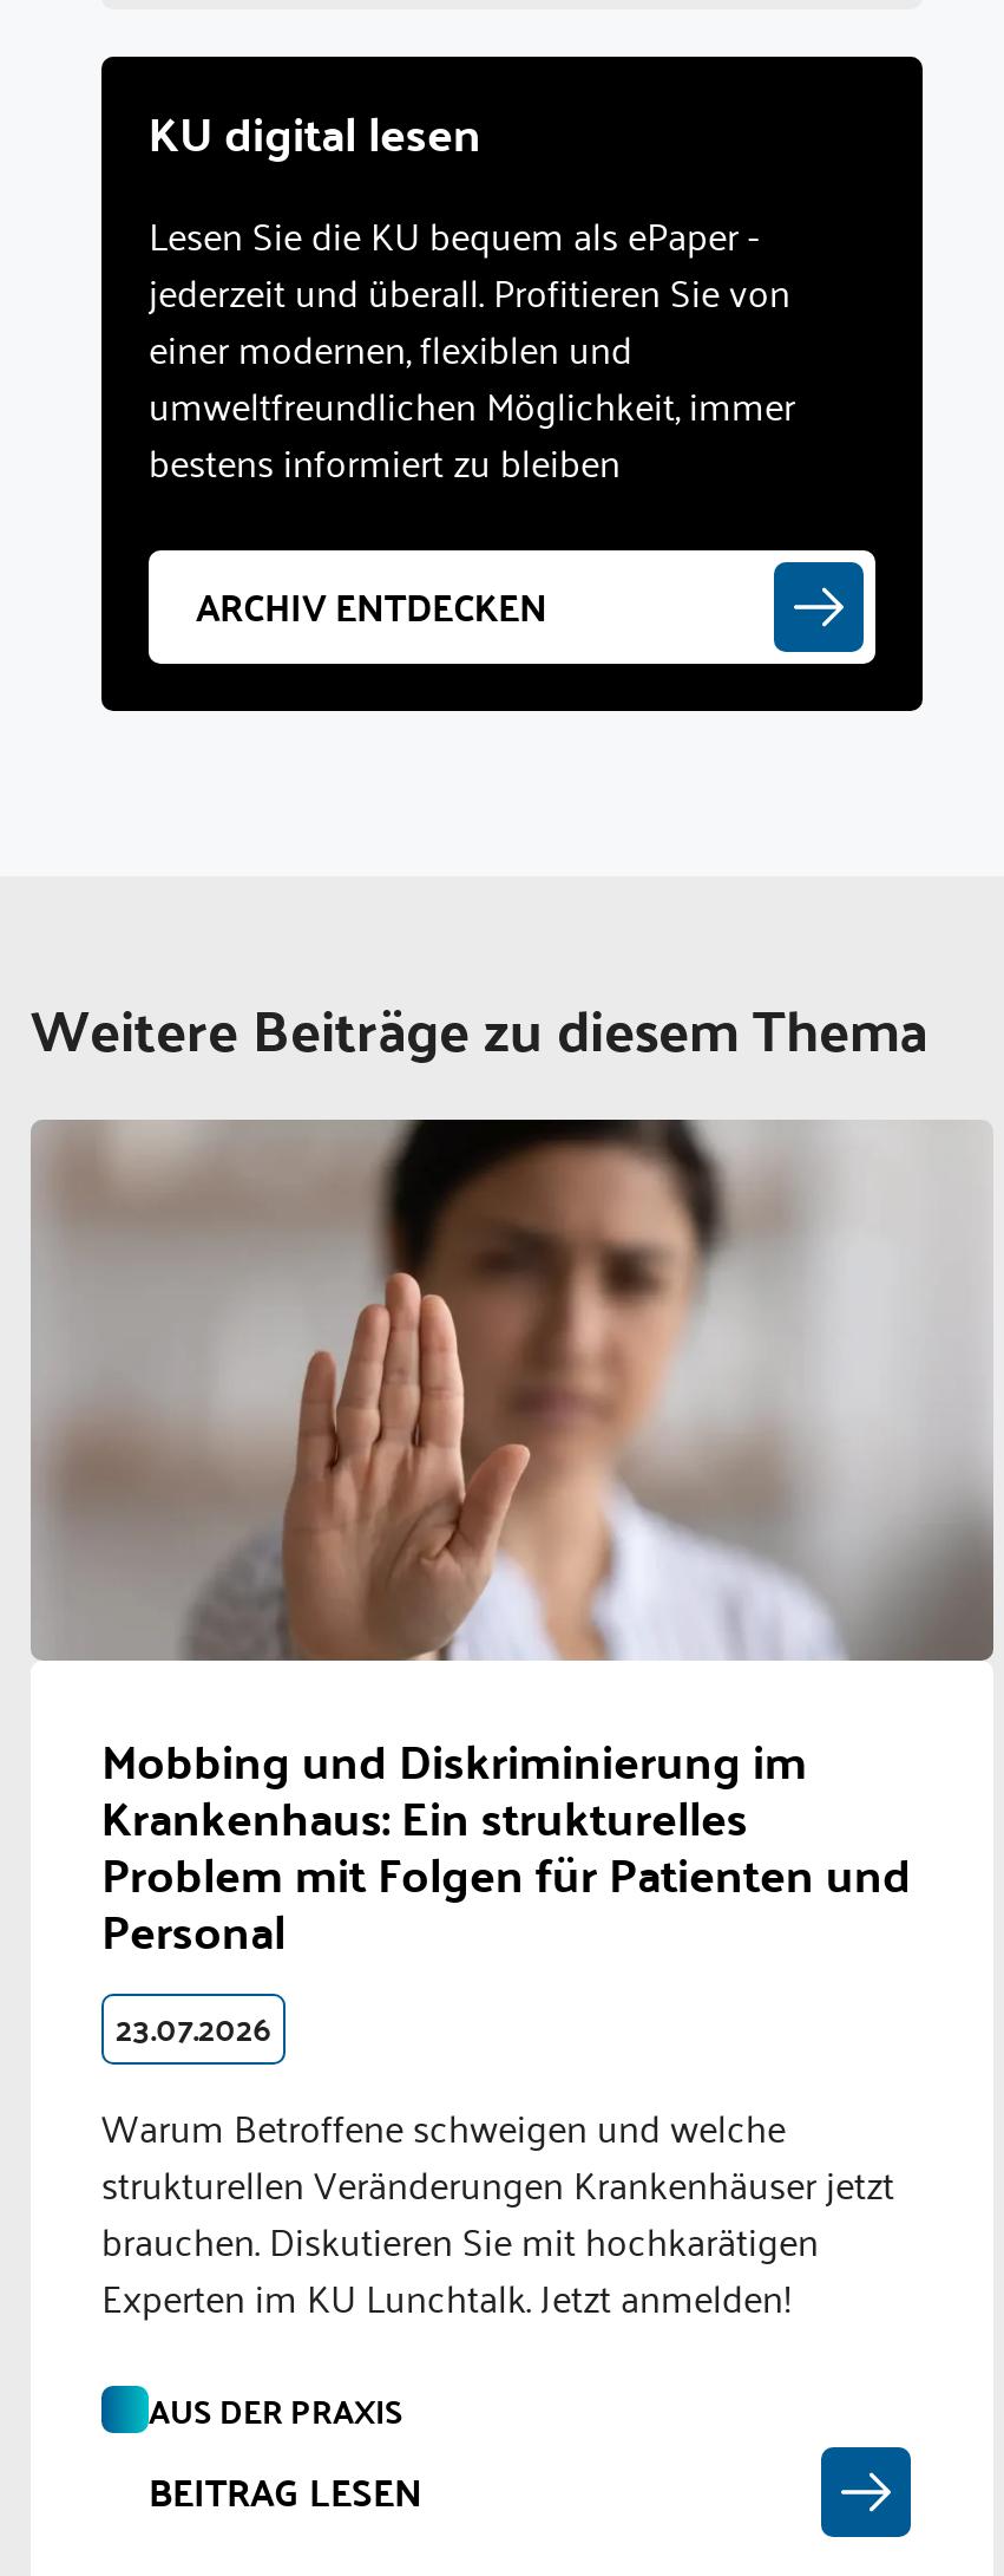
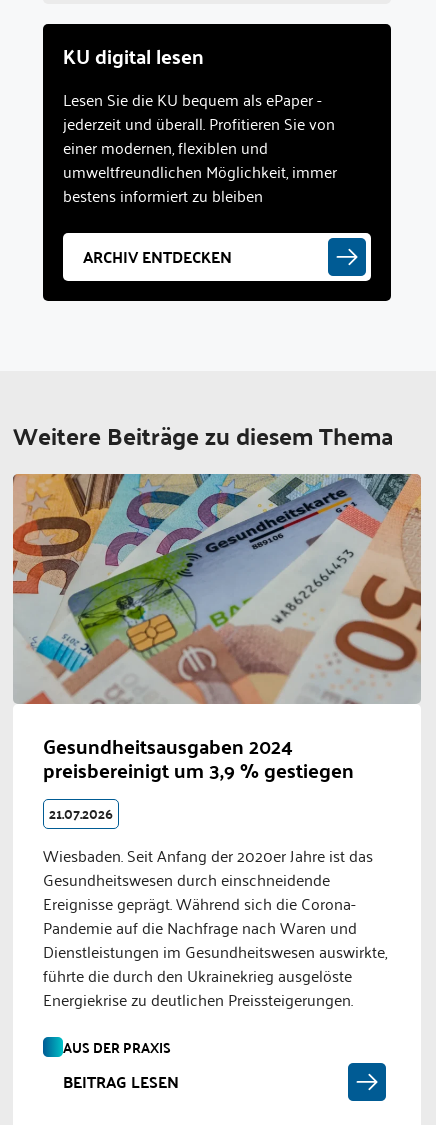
- [image]
- Mobbing und Diskriminierung im
- Krankenhaus: Ein strukturelles
- Problem mit Folgen für Patienten und
- Personal
- 23.07.2026
+ [image]
+ Gesundheitsausgaben 2024
+ preisbereinigt um 3,9 % gestiegen
+ 21.07.2026

- Warum Betroffene schweigen und welche
- strukturellen Veränderungen Krankenhäuser jetzt
- brauchen. Diskutieren Sie mit hochkarätigen
- Experten im KU Lunchtalk. Jetzt anmelden!
+ Wiesbaden. Seit Anfang der 2020er Jahre ist das
+ Gesundheitswesen durch einschneidende
+ Ereignisse geprägt. Während sich die Corona-
+ Pandemie auf die Nachfrage nach Waren und
+ Dienstleistungen im Gesundheitswesen auswirkte,
+ führte die durch den Ukrainekrieg ausgelöste
+ Energiekrise zu deutlichen Preissteigerungen.
